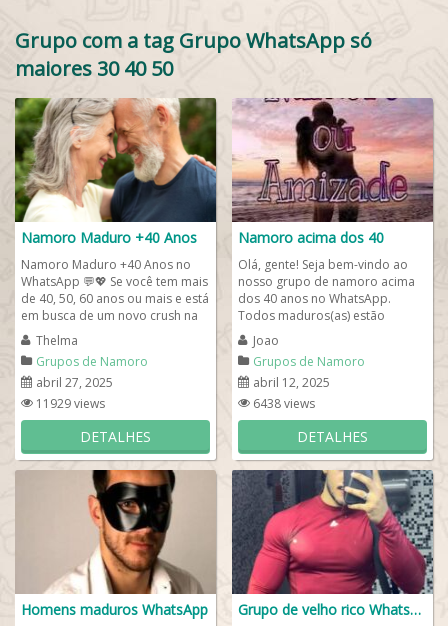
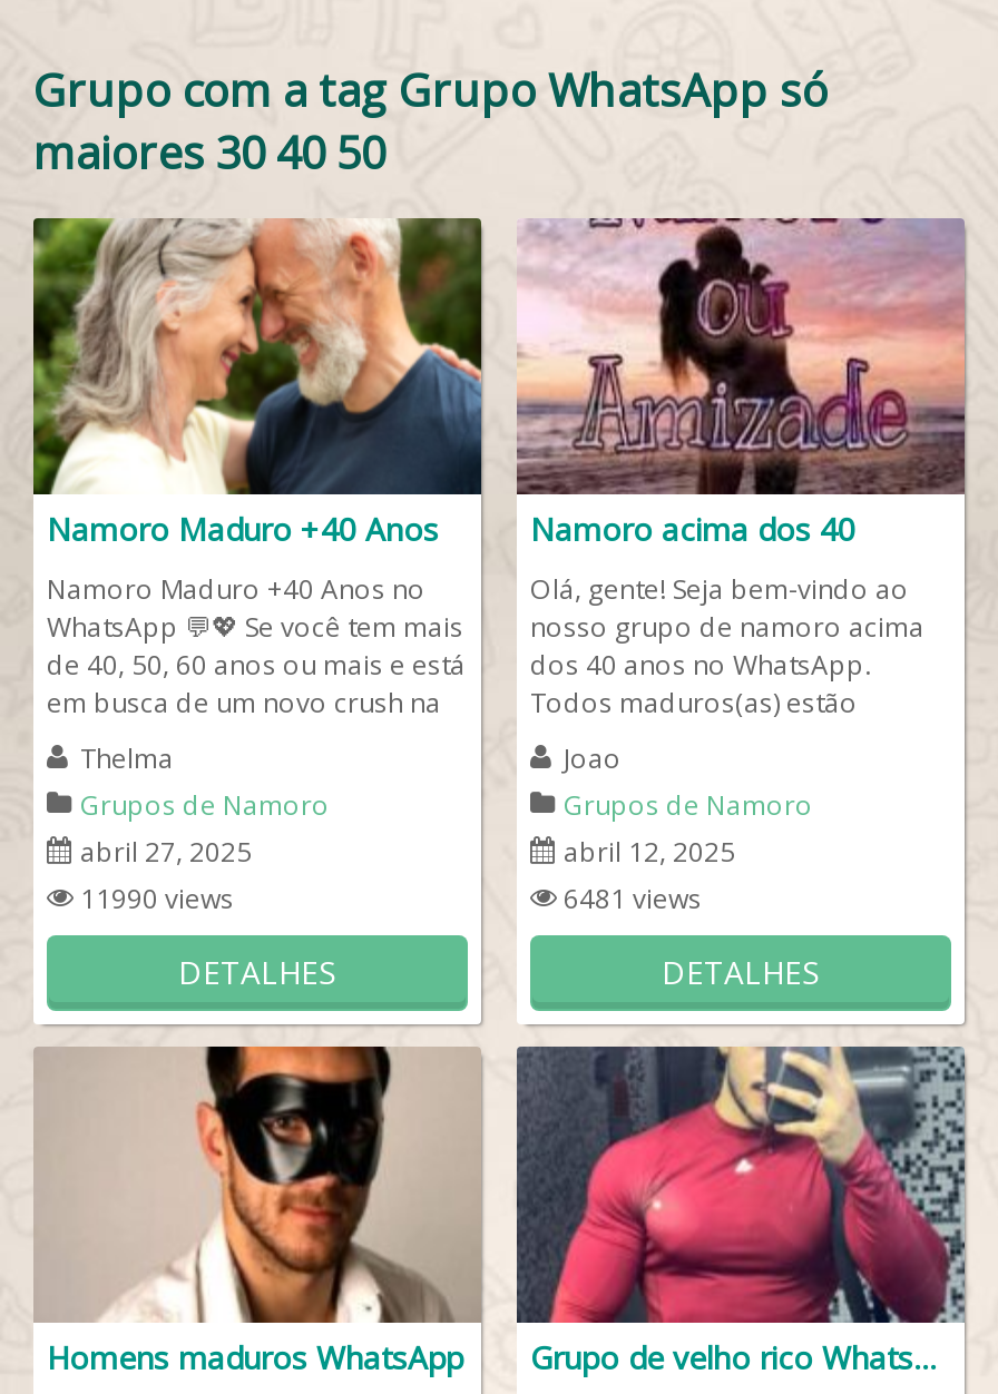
- 11929 views
+ 11990 views

- 6438 views
+ 6481 views
